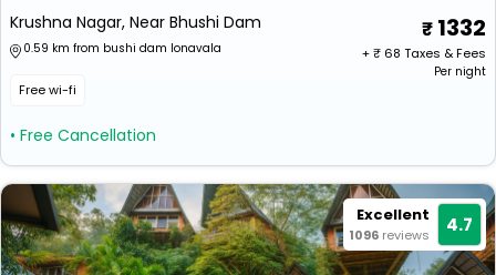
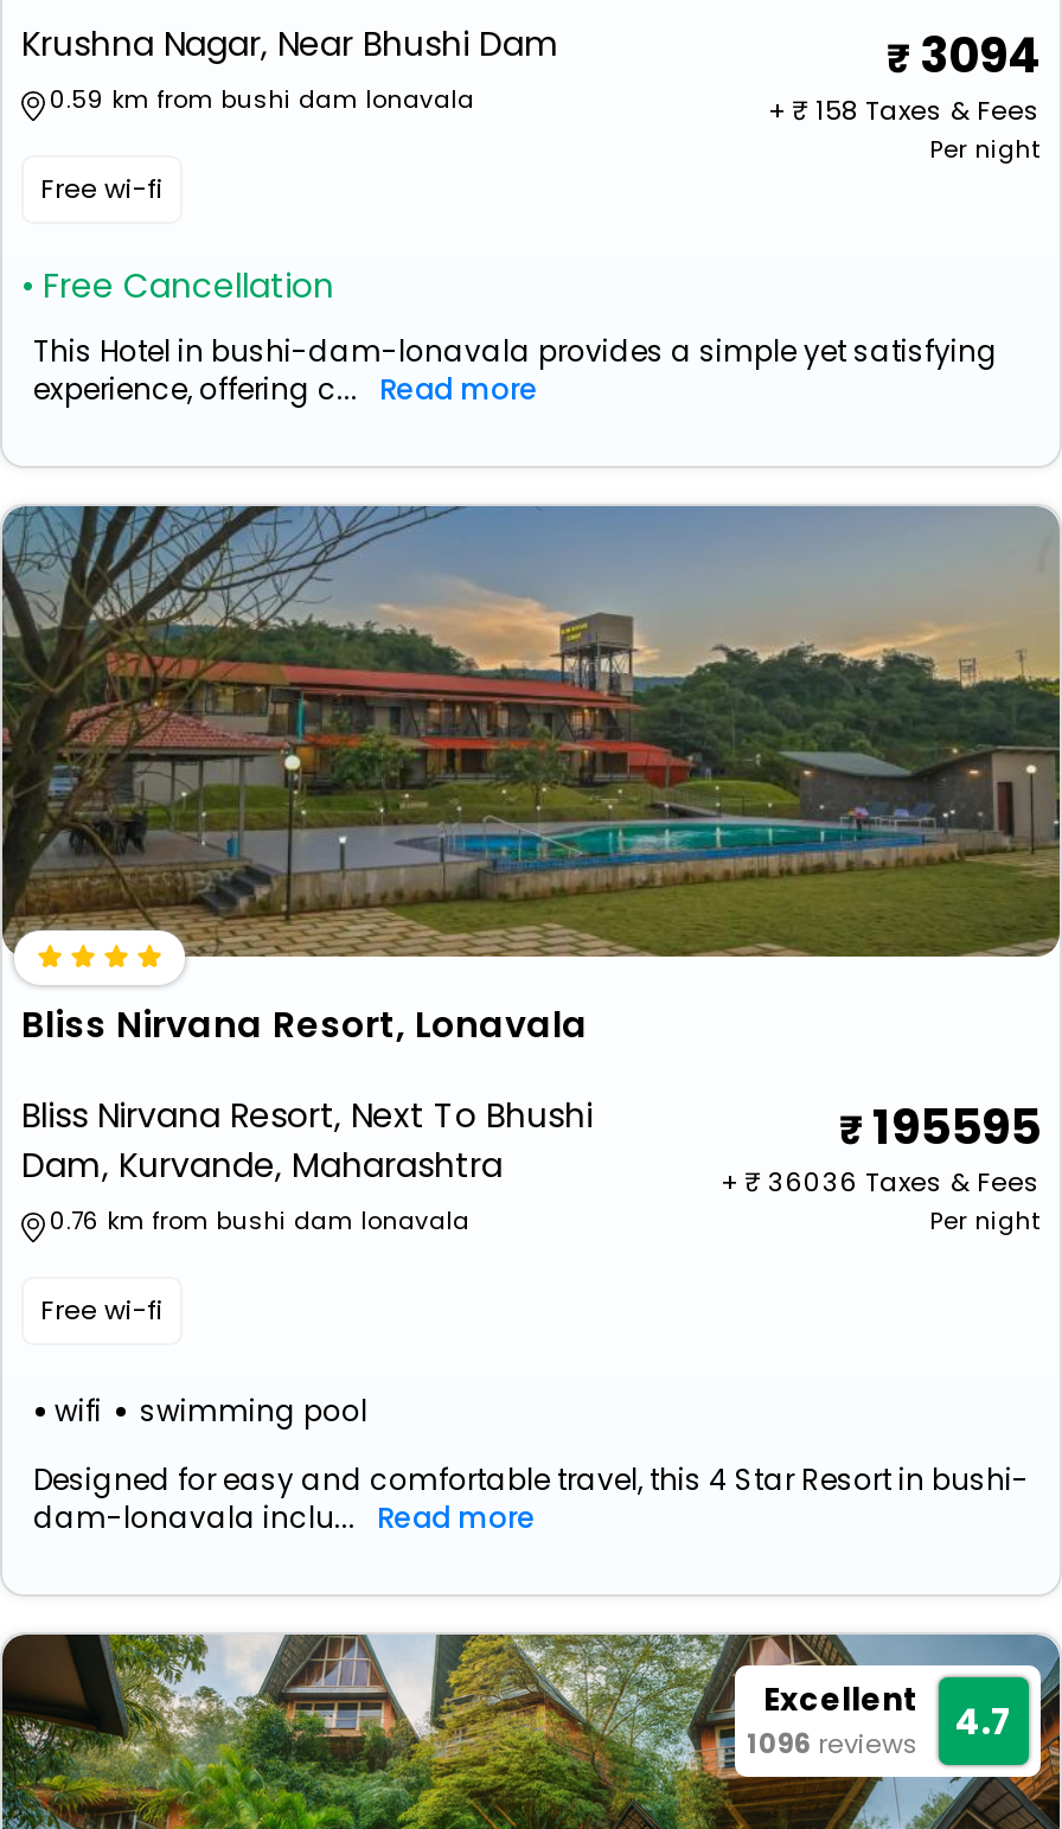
- 1332
+ 3094

- + ₹68 Taxes & Fees
+ + ₹158 Taxes & Fees

+ [image]
+ Bliss Nirvana Resort, Lonavala
+ Bliss Nirvana Resort, Next To Bhushi
+ Dam, Kurvande, Maharashtra
+ 0.76 km from bushi dam lonavala
+ Free wi-fi
+ wifi
+ swimming pool

+ This Hotel in bushi-dam-lonavala provides a simple yet satisfying
+ experience, offering c... Read more

+ Designed for easy and comfortable travel, this 4 Star Resort in bushi-
+ dam-lonavala inclu... Read more

+ 195595
+ + ₹36036 Taxes & Fees
+ Per night
